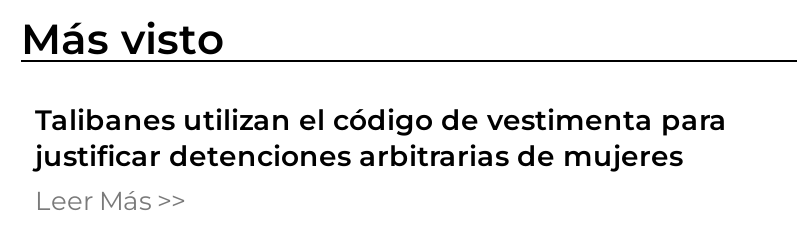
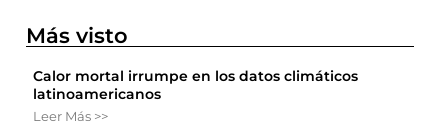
- Talibanes utilizan el código de vestimenta para
- justificar detenciones arbitrarias de mujeres
+ Calor mortal irrumpe en los datos climáticos
+ latinoamericanos
